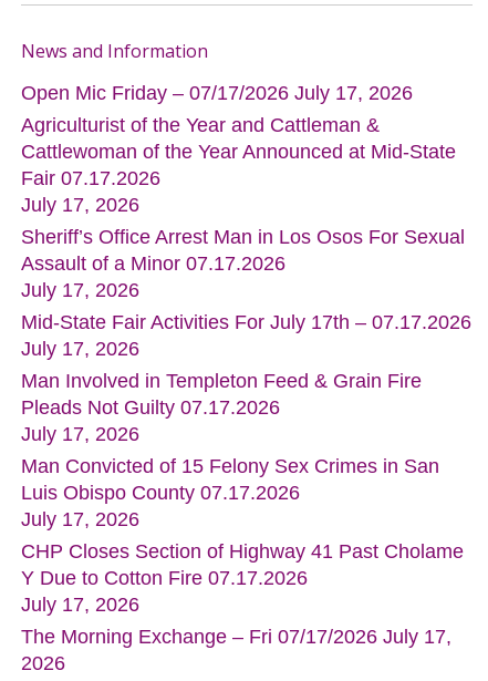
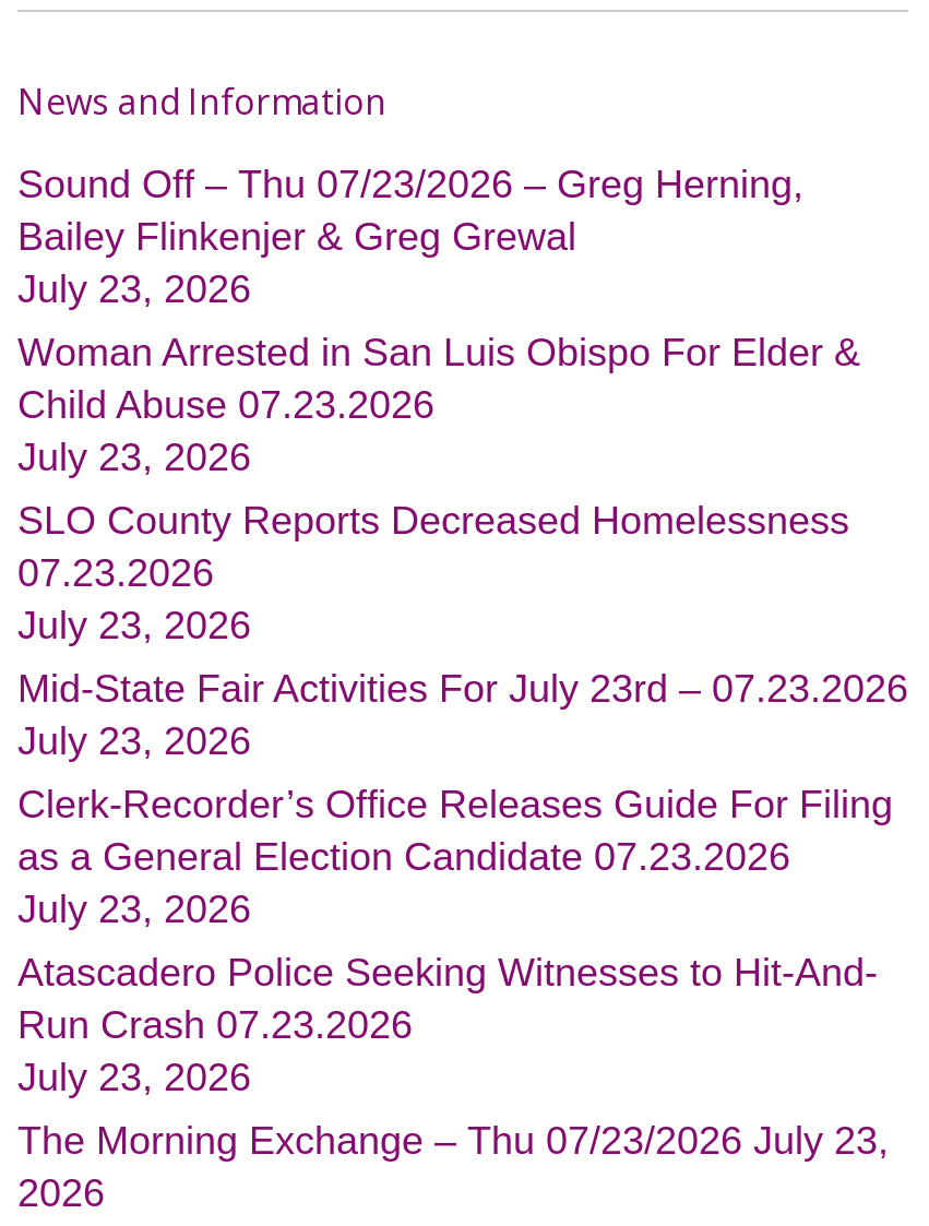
- Open Mic Friday – 07/17/2026 July 17, 2026
- Agriculturist of the Year and Cattleman &
- Cattlewoman of the Year Announced at Mid-State
- Fair 07.17.2026
- July 17, 2026
- Sheriff’s Office Arrest Man in Los Osos For Sexual
- Assault of a Minor 07.17.2026
- July 17, 2026
- Mid-State Fair Activities For July 17th – 07.17.2026
- July 17, 2026
- Man Involved in Templeton Feed & Grain Fire
- Pleads Not Guilty 07.17.2026
- July 17, 2026
- Man Convicted of 15 Felony Sex Crimes in San
- Luis Obispo County 07.17.2026
- July 17, 2026
- CHP Closes Section of Highway 41 Past Cholame
- Y Due to Cotton Fire 07.17.2026
- July 17, 2026
- The Morning Exchange – Fri 07/17/2026 July 17,
+ Sound Off – Thu 07/23/2026 – Greg Herning,
+ Bailey Flinkenjer & Greg Grewal
+ July 23, 2026
+ Woman Arrested in San Luis Obispo For Elder &
+ Child Abuse 07.23.2026
+ July 23, 2026
+ SLO County Reports Decreased Homelessness
+ 07.23.2026
+ July 23, 2026
+ Mid-State Fair Activities For July 23rd – 07.23.2026
+ July 23, 2026
+ Clerk-Recorder’s Office Releases Guide For Filing
+ as a General Election Candidate 07.23.2026
+ July 23, 2026
+ Atascadero Police Seeking Witnesses to Hit-And-
+ Run Crash 07.23.2026
+ July 23, 2026
+ The Morning Exchange – Thu 07/23/2026 July 23,
